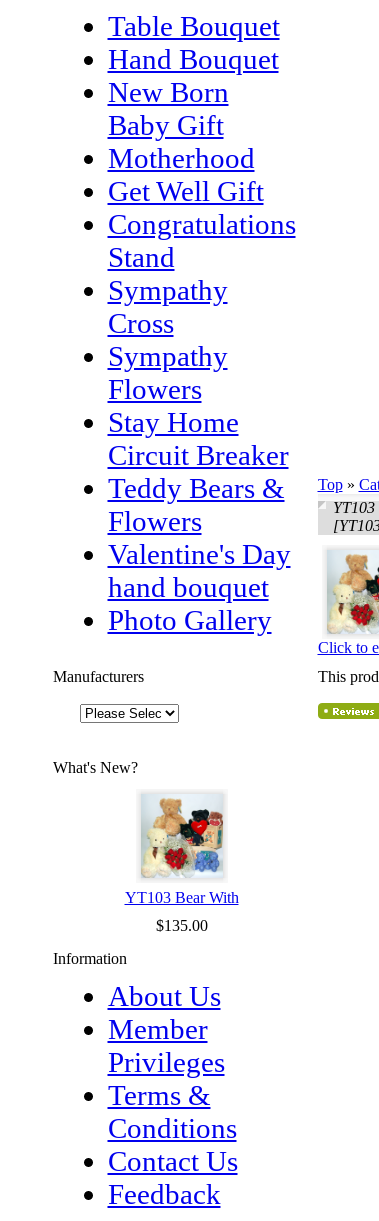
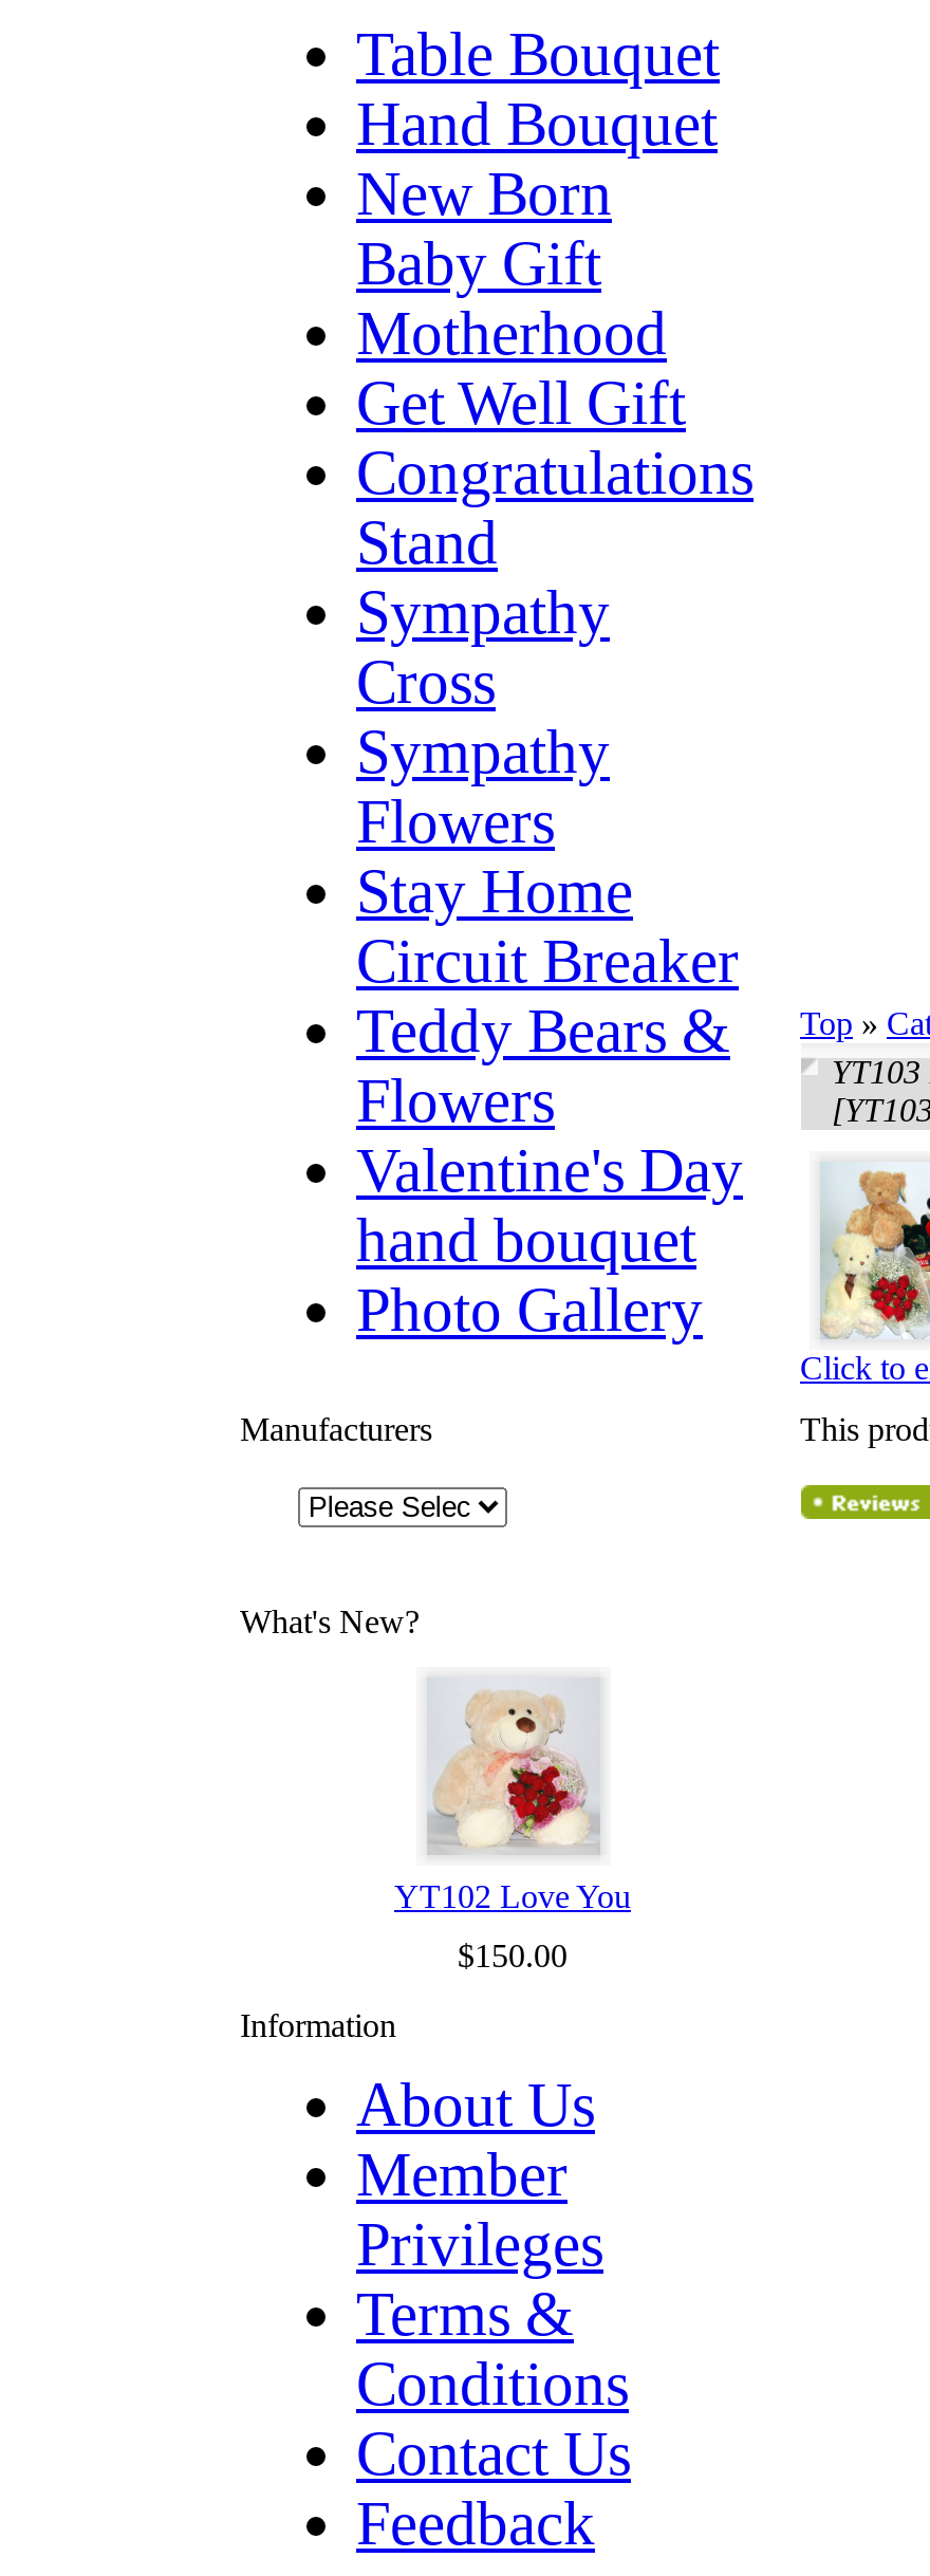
- [image]
- YT103 Bear With
+ [image]
+ YT102 Love You

- $135.00
+ $150.00
